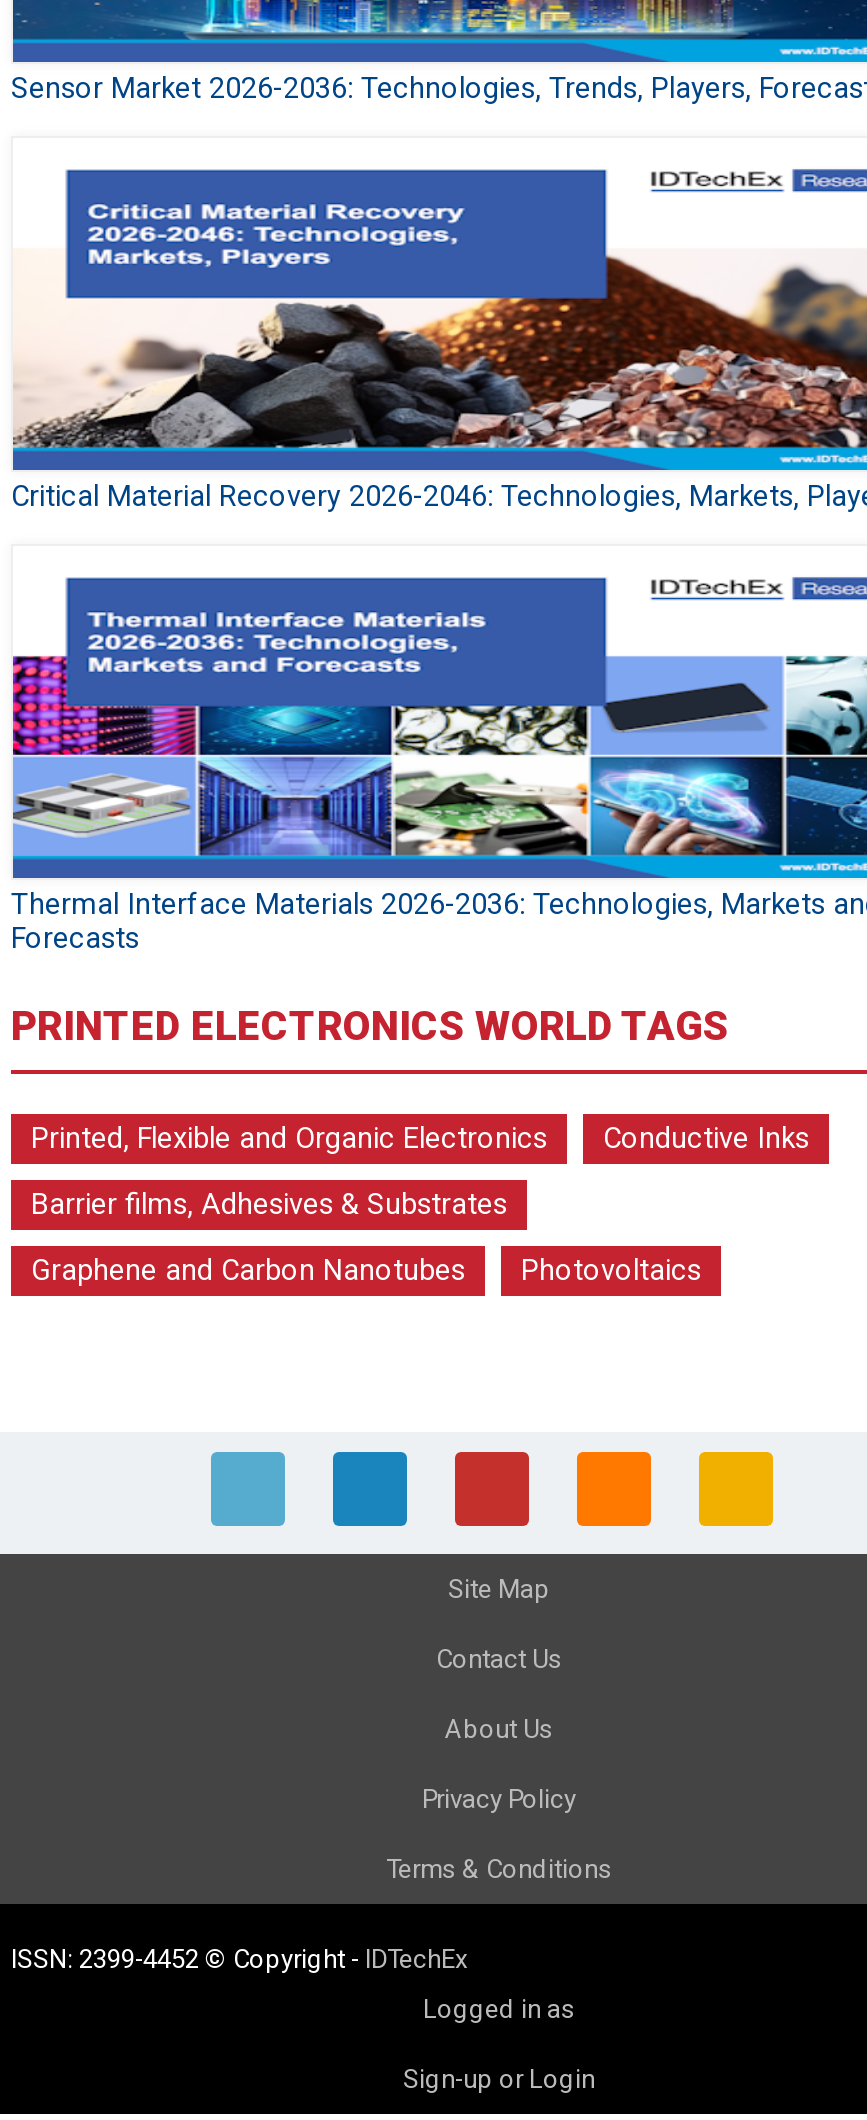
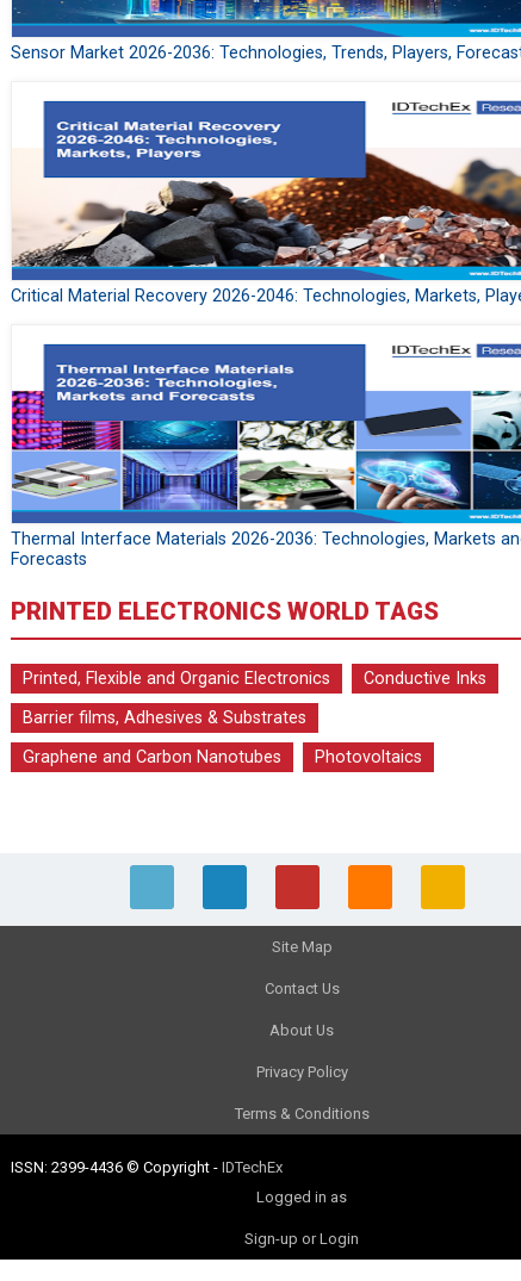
- ISSN: 2399-4452 © Copyright - IDTechEx
+ ISSN: 2399-4436 © Copyright - IDTechEx
